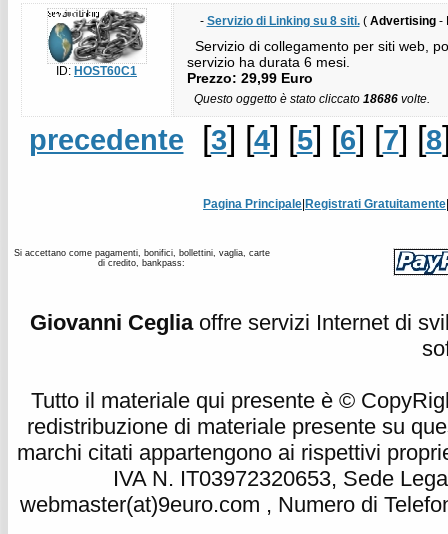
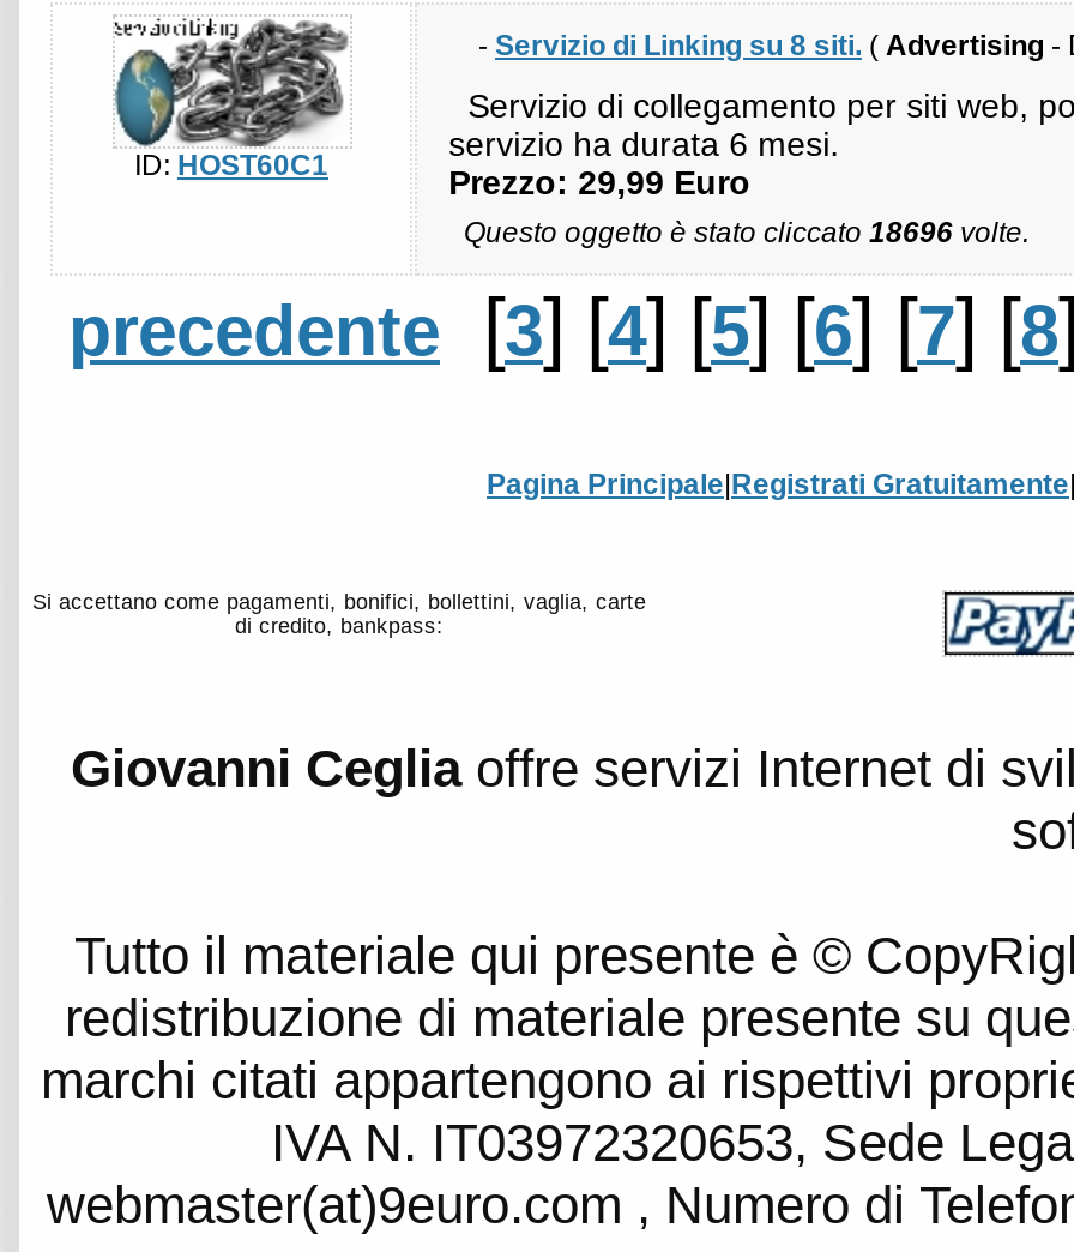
- Questo oggetto è stato cliccato 18686 volte.
+ Questo oggetto è stato cliccato 18696 volte.
